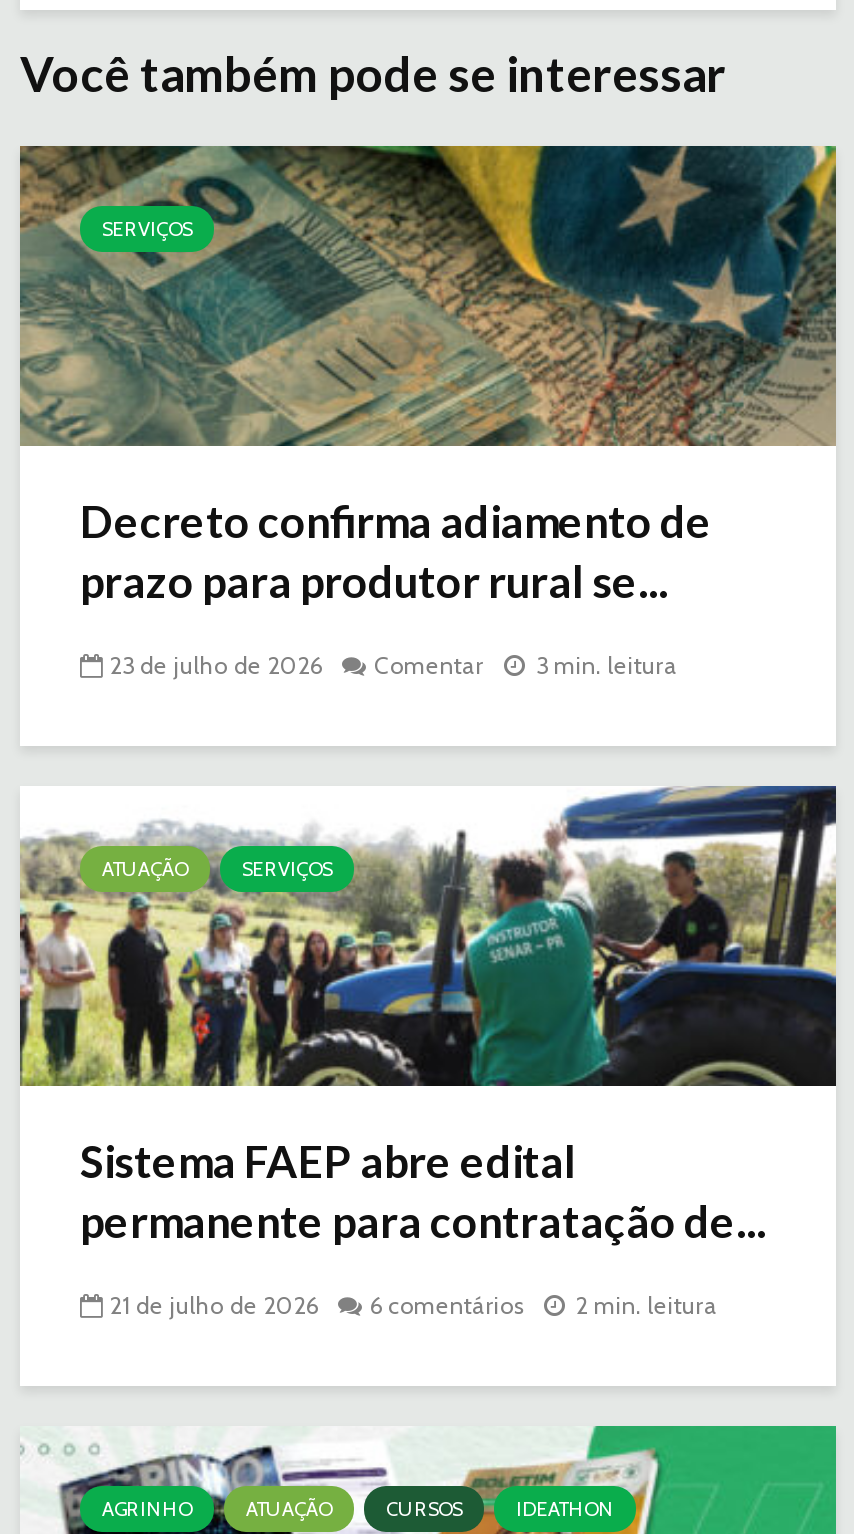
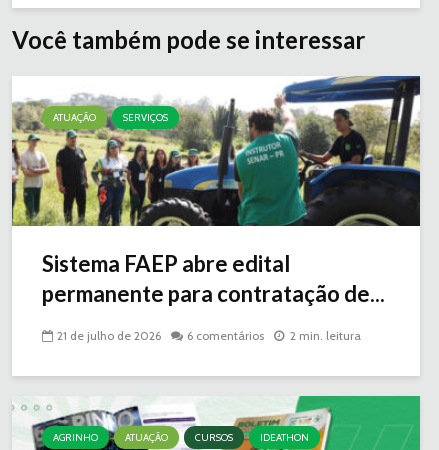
- [image]
- SERVIÇOS

- Decreto confirma adiamento de
- prazo para produtor rural se...
- 23 de julho de 2026
- Comentar
- 3 min. leitura
